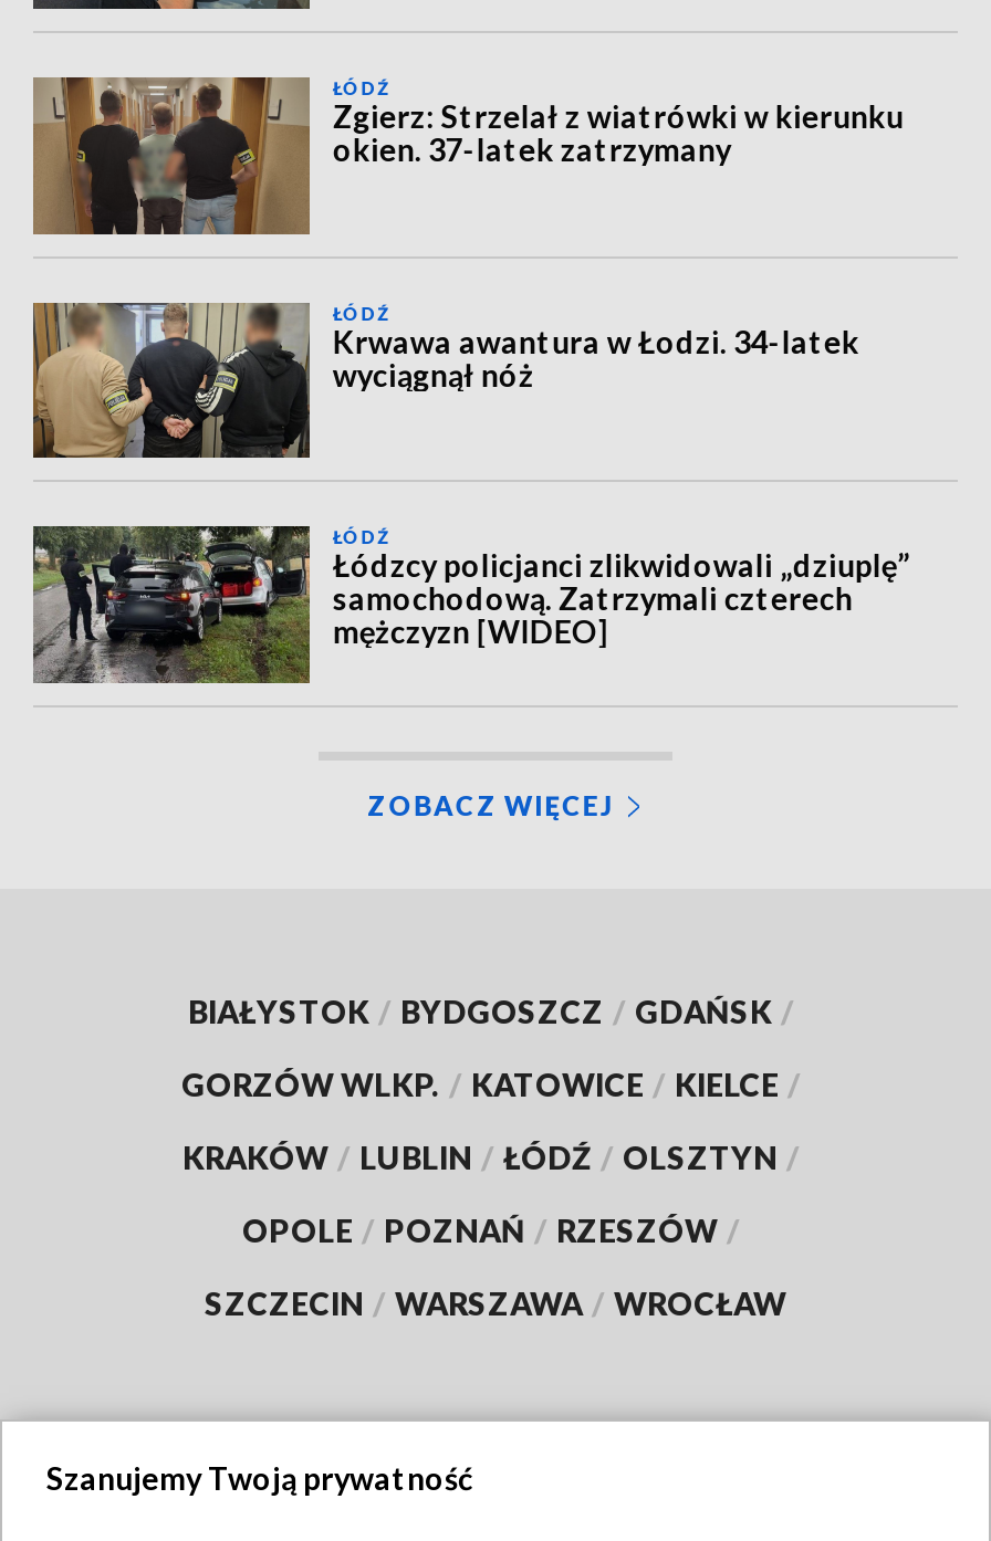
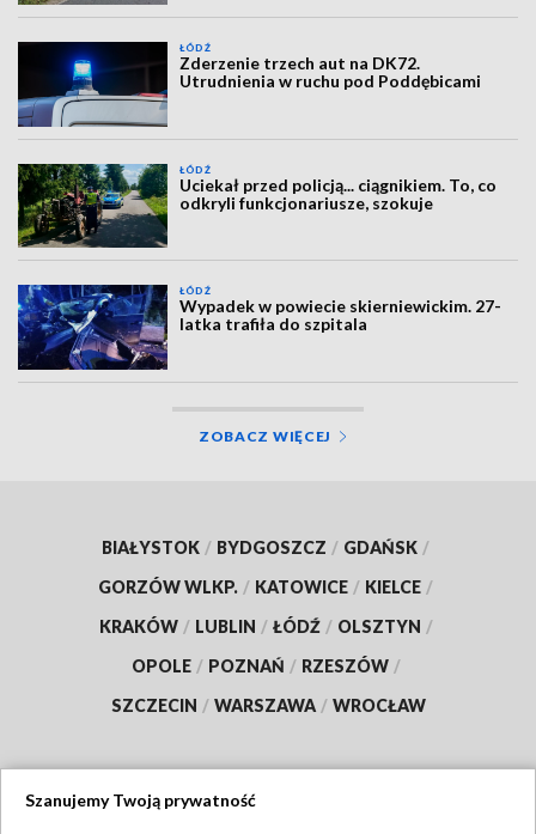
- [image]
- Zgierz: Strzelał z wiatrówki w kierunku
- okien. 37-latek zatrzymany
+ [image]
+ Zderzenie trzech aut na DK72.
+ Utrudnienia w ruchu pod Poddębicami

- [image]
- Krwawa awantura w Łodzi. 34-latek
- wyciągnął nóż
+ [image]
+ Uciekał przed policją... ciągnikiem. To, co
+ odkryli funkcjonariusze, szokuje

- [image]
- Łódzcy policjanci zlikwidowali „dziuplę”
- samochodową. Zatrzymali czterech
- mężczyzn [WIDEO]
+ [image]
+ Wypadek w powiecie skierniewickim. 27-
+ latka trafiła do szpitala
